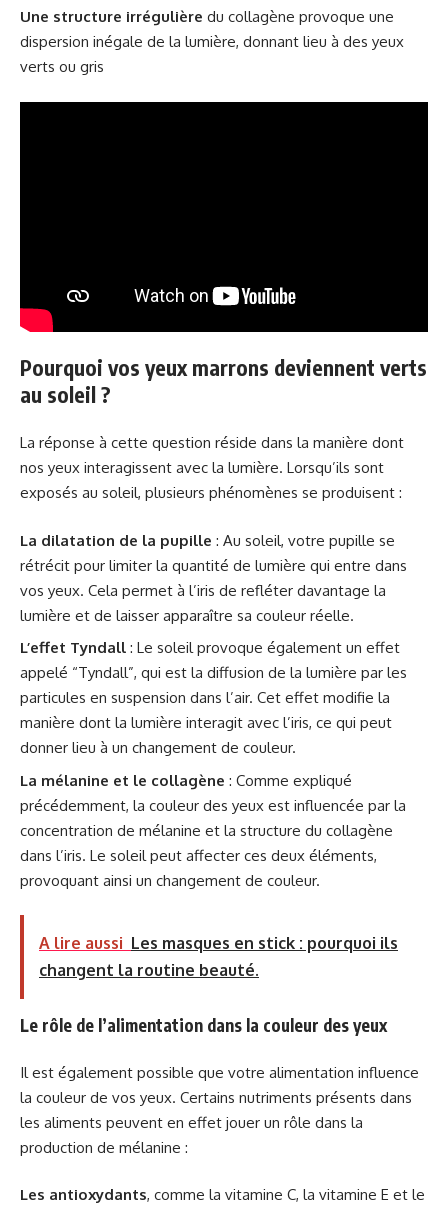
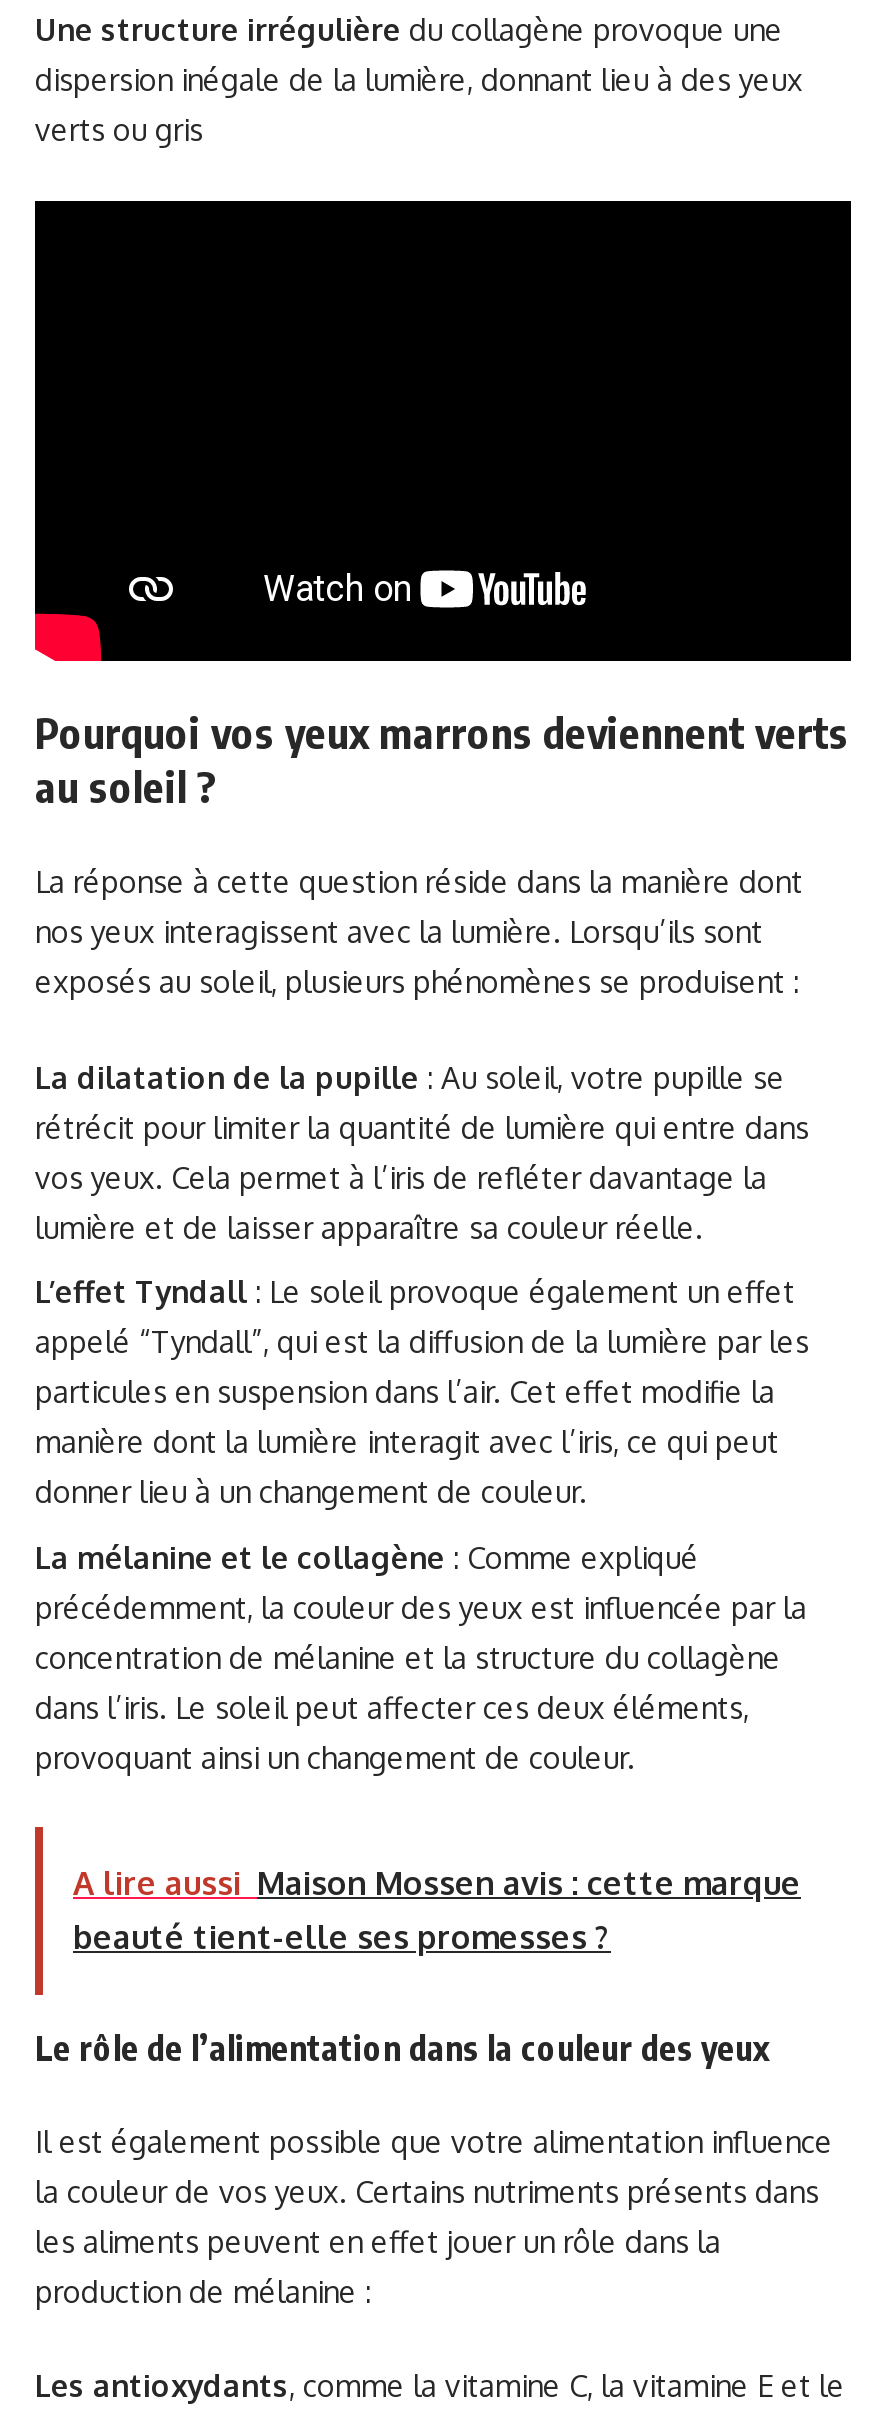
- A lire aussi Les masques en stick : pourquoi ils
- changent la routine beauté.
+ A lire aussi Maison Mossen avis : cette marque
+ beauté tient-elle ses promesses ?
